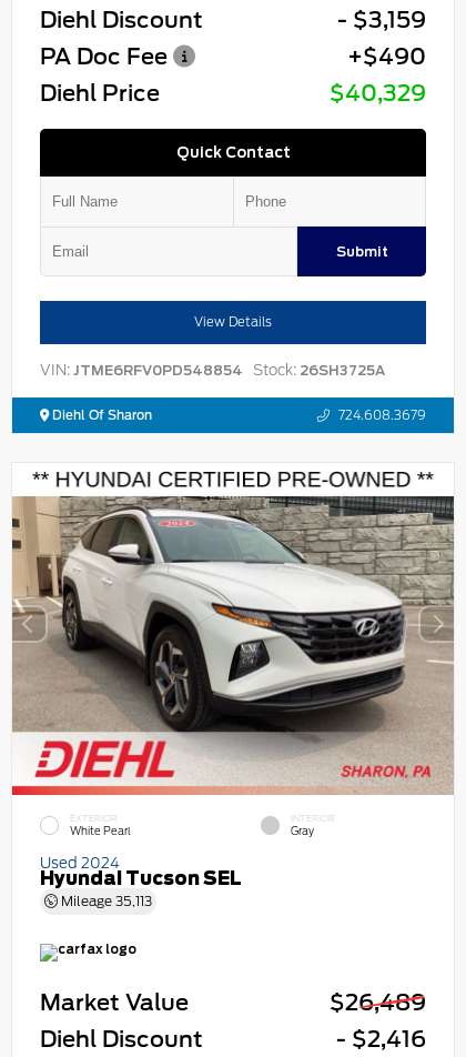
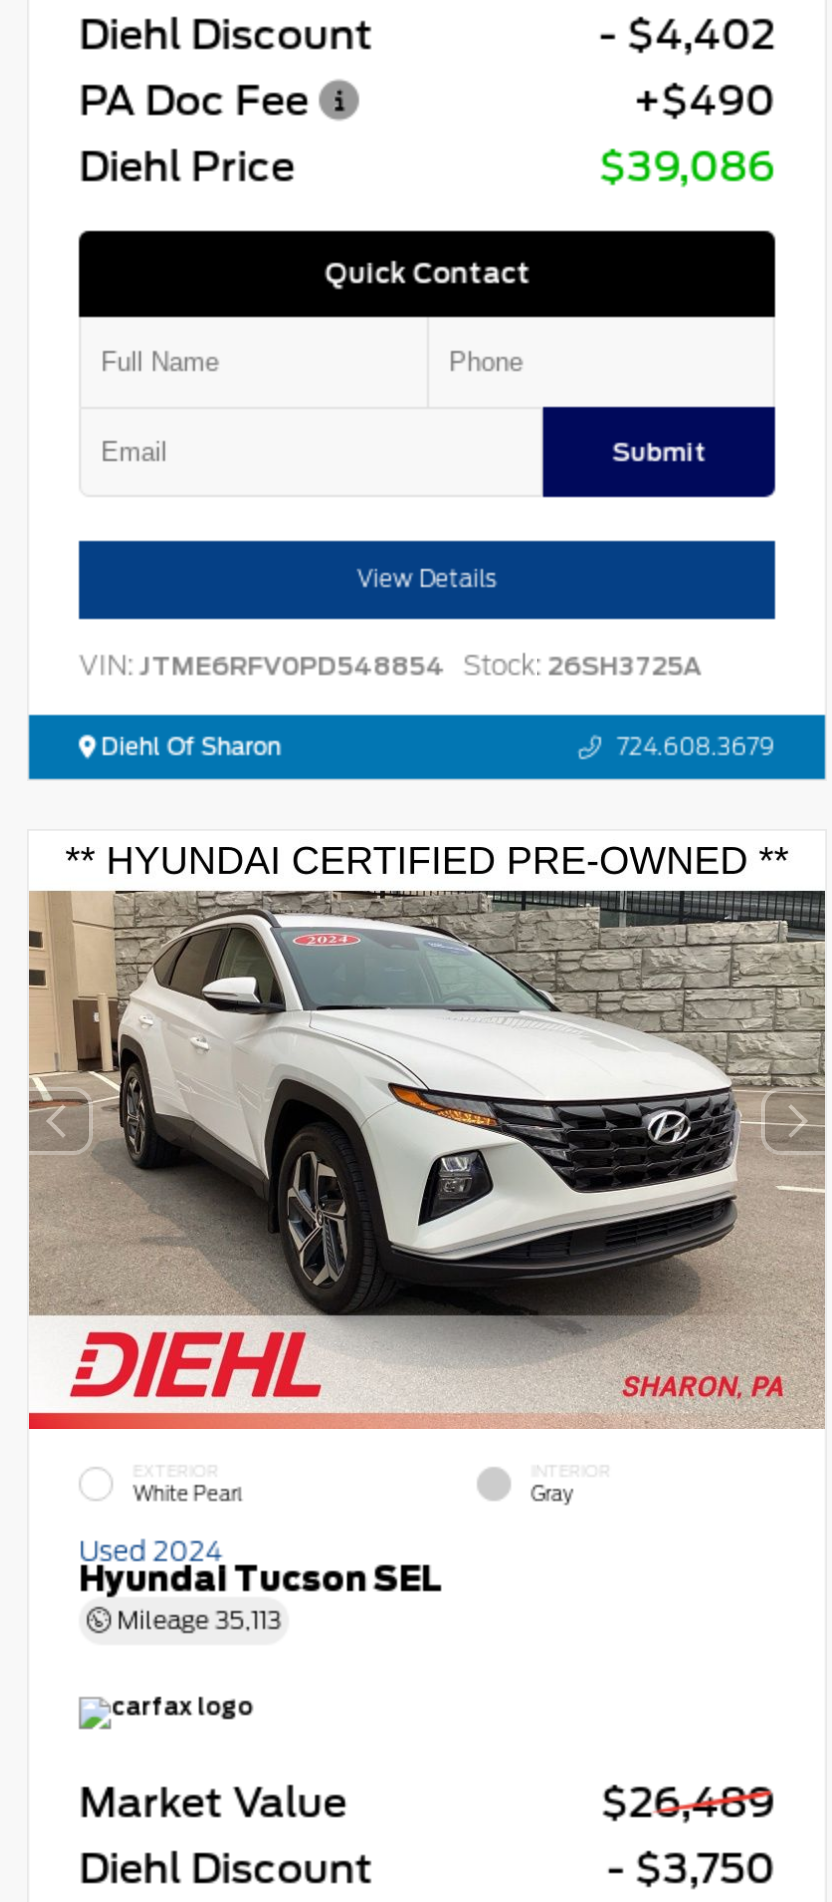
- - $3,159
+ - $4,402

- $40,329
+ $39,086

- - $2,416
+ - $3,750
